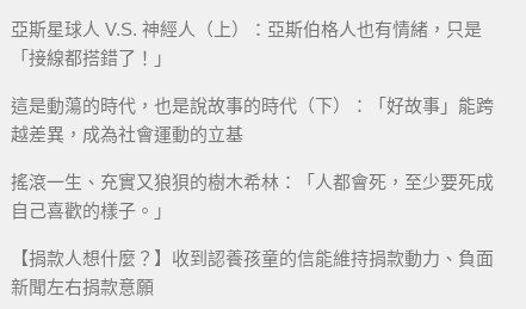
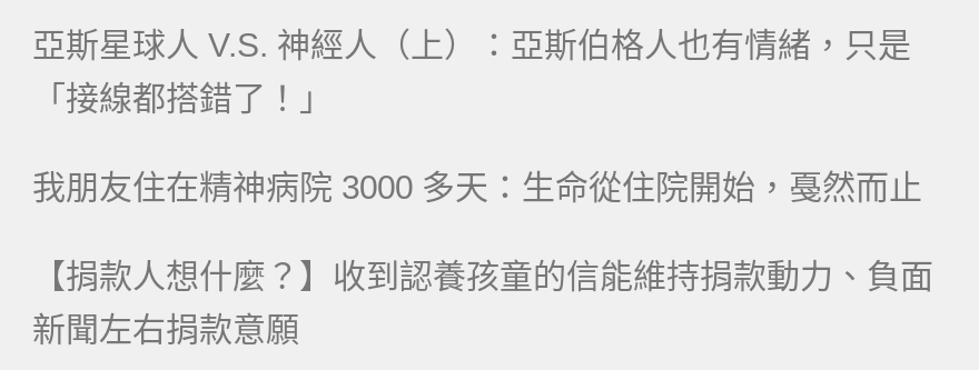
- 這是動蕩的時代，也是說故事的時代（下）：「好故事」能跨
- 越差異，成為社會運動的立基
- 搖滾一生、充實又狼狽的樹木希林：「人都會死，至少要死成
- 自己喜歡的樣子。」
+ 我朋友住在精神病院 3000 多天：生命從住院開始，戞然而止
